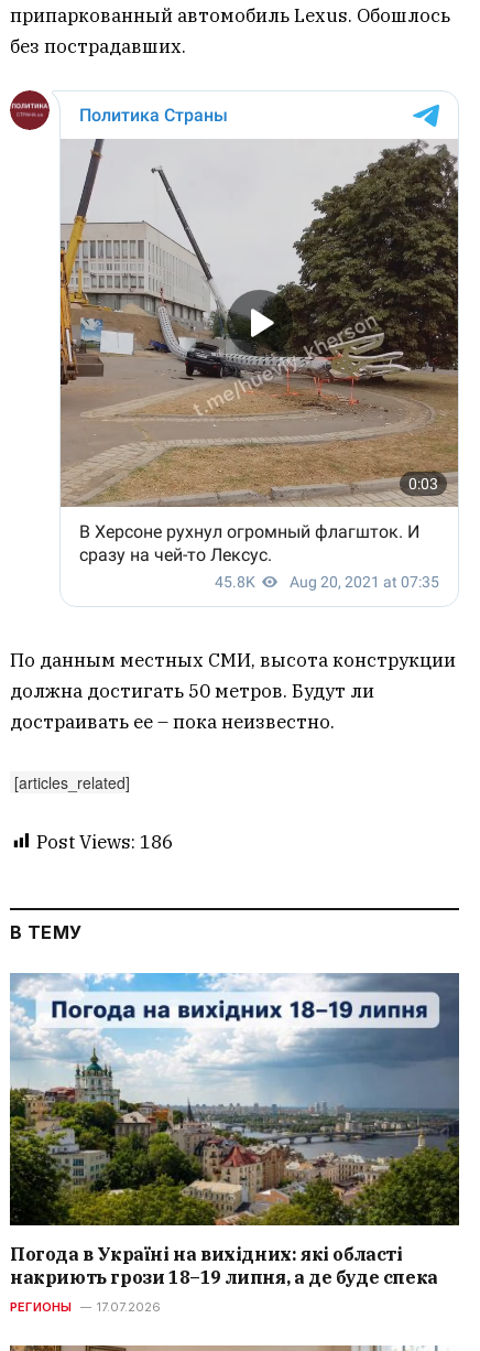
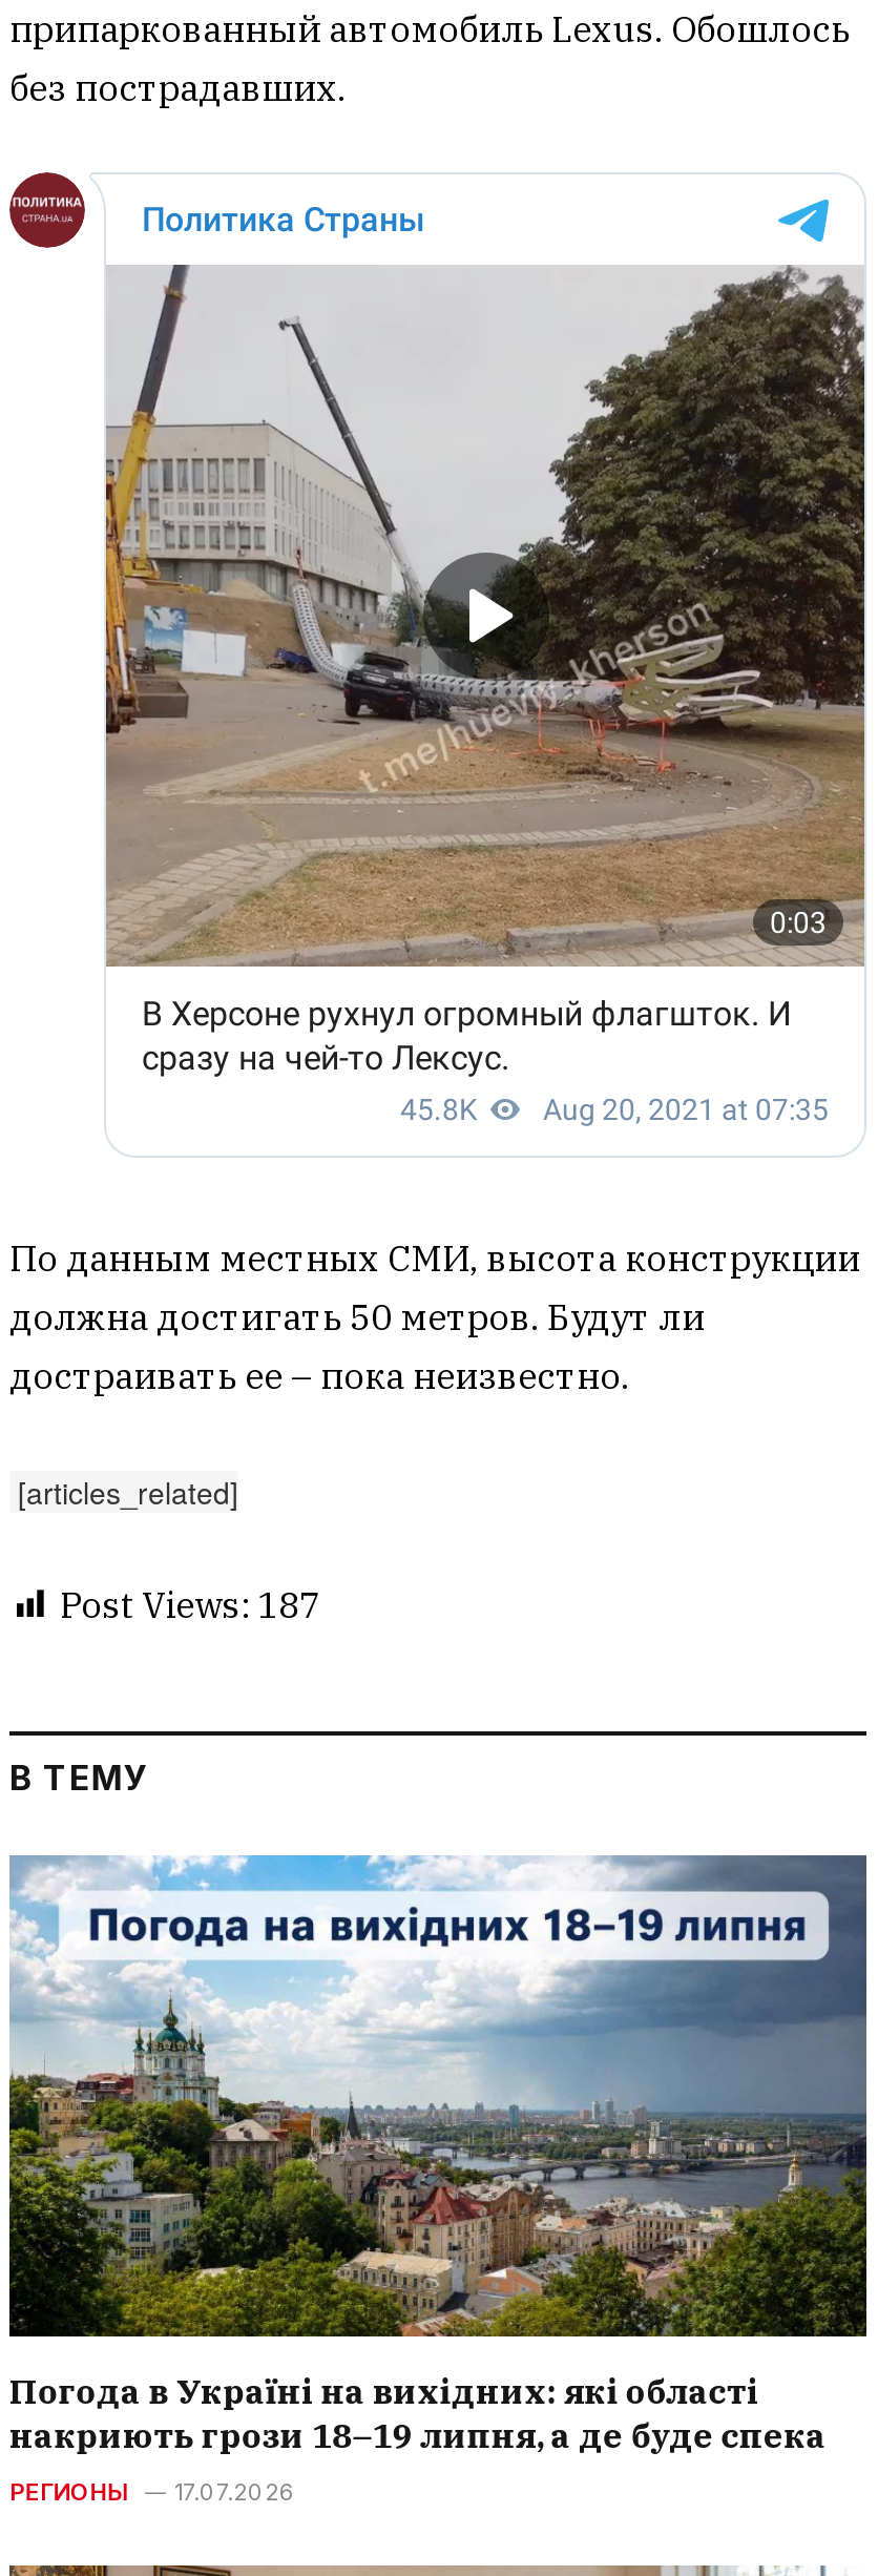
- Post Views: 186
+ Post Views: 187
